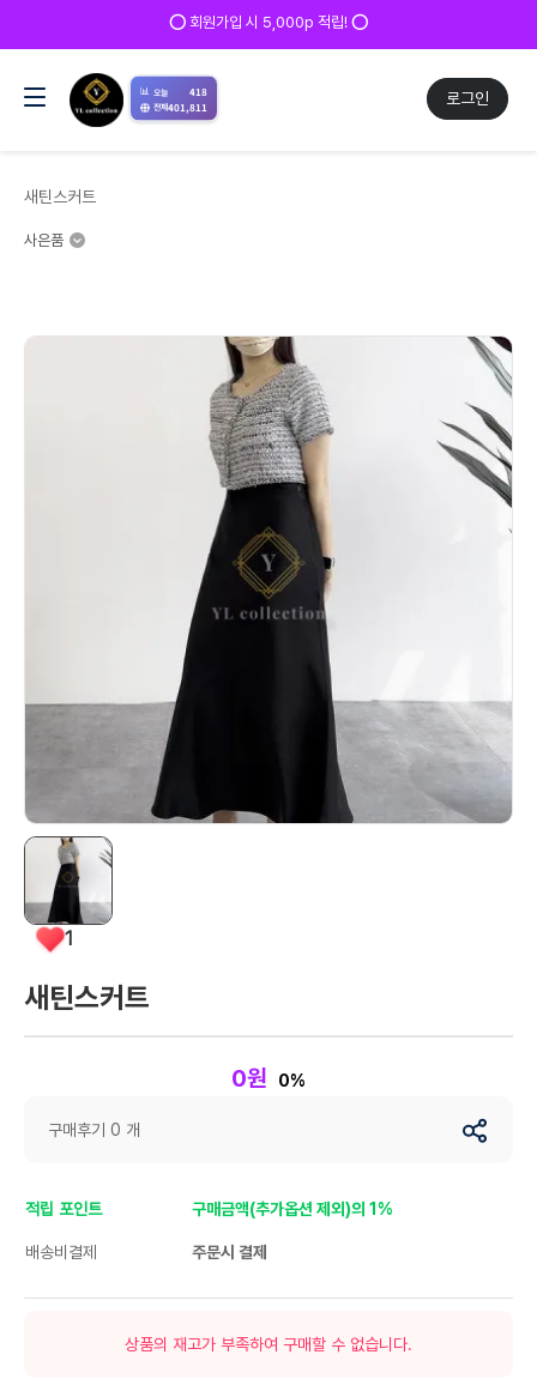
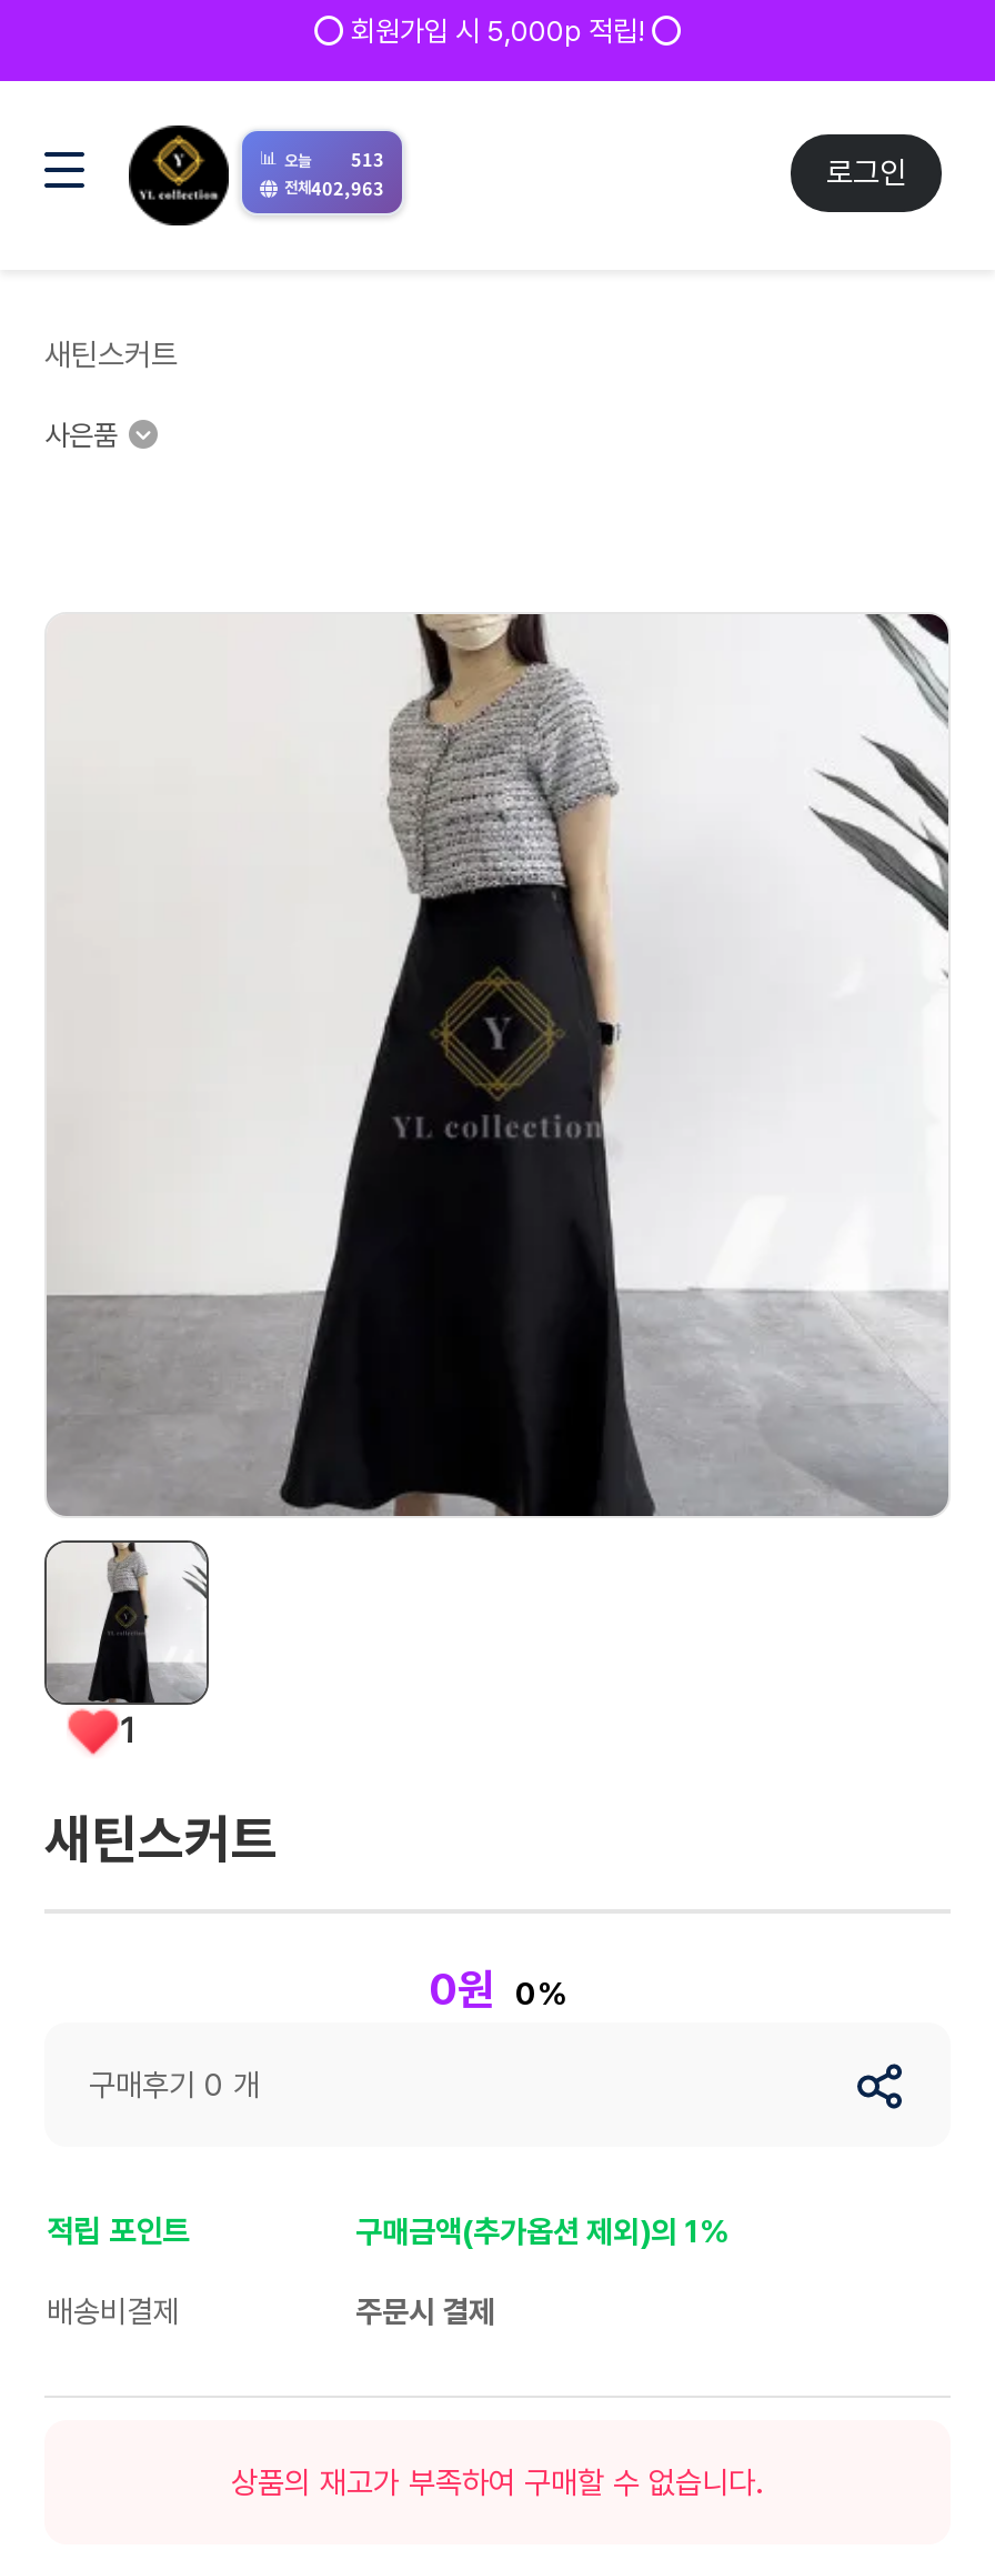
- 418
+ 513

- 전체401,811
+ 전체402,963
